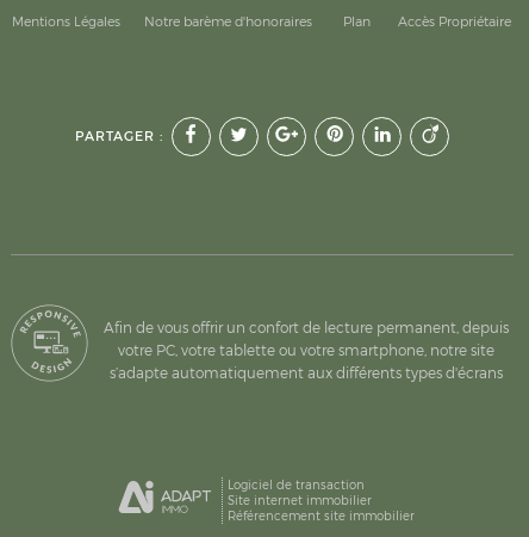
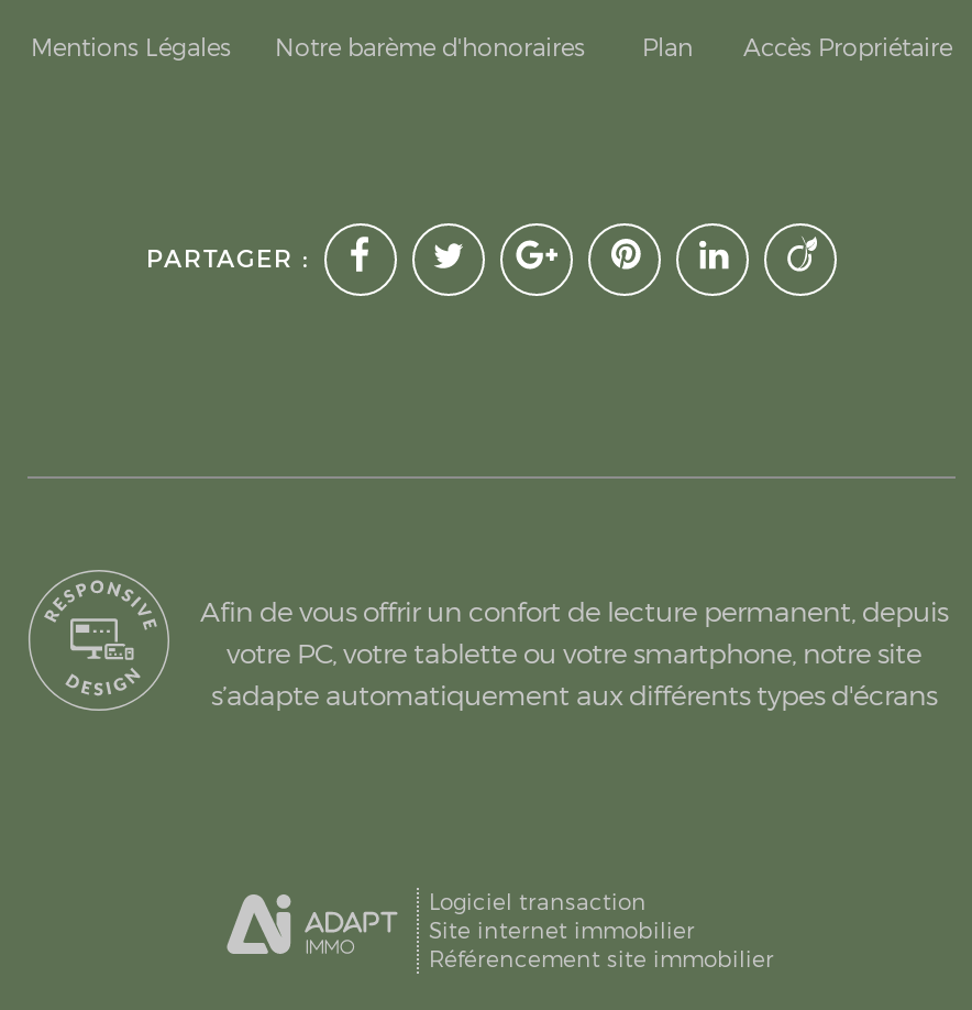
- Logiciel de transaction
+ Logiciel transaction
